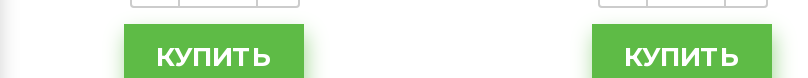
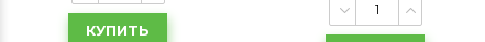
- КУПИТЬ
